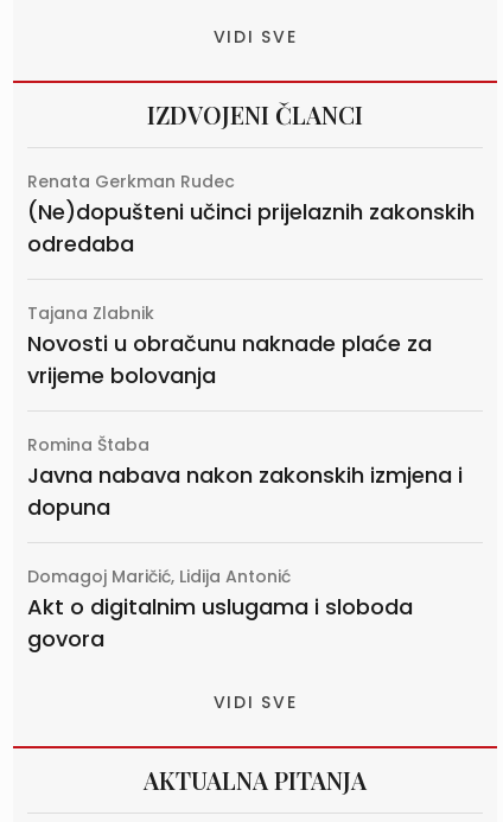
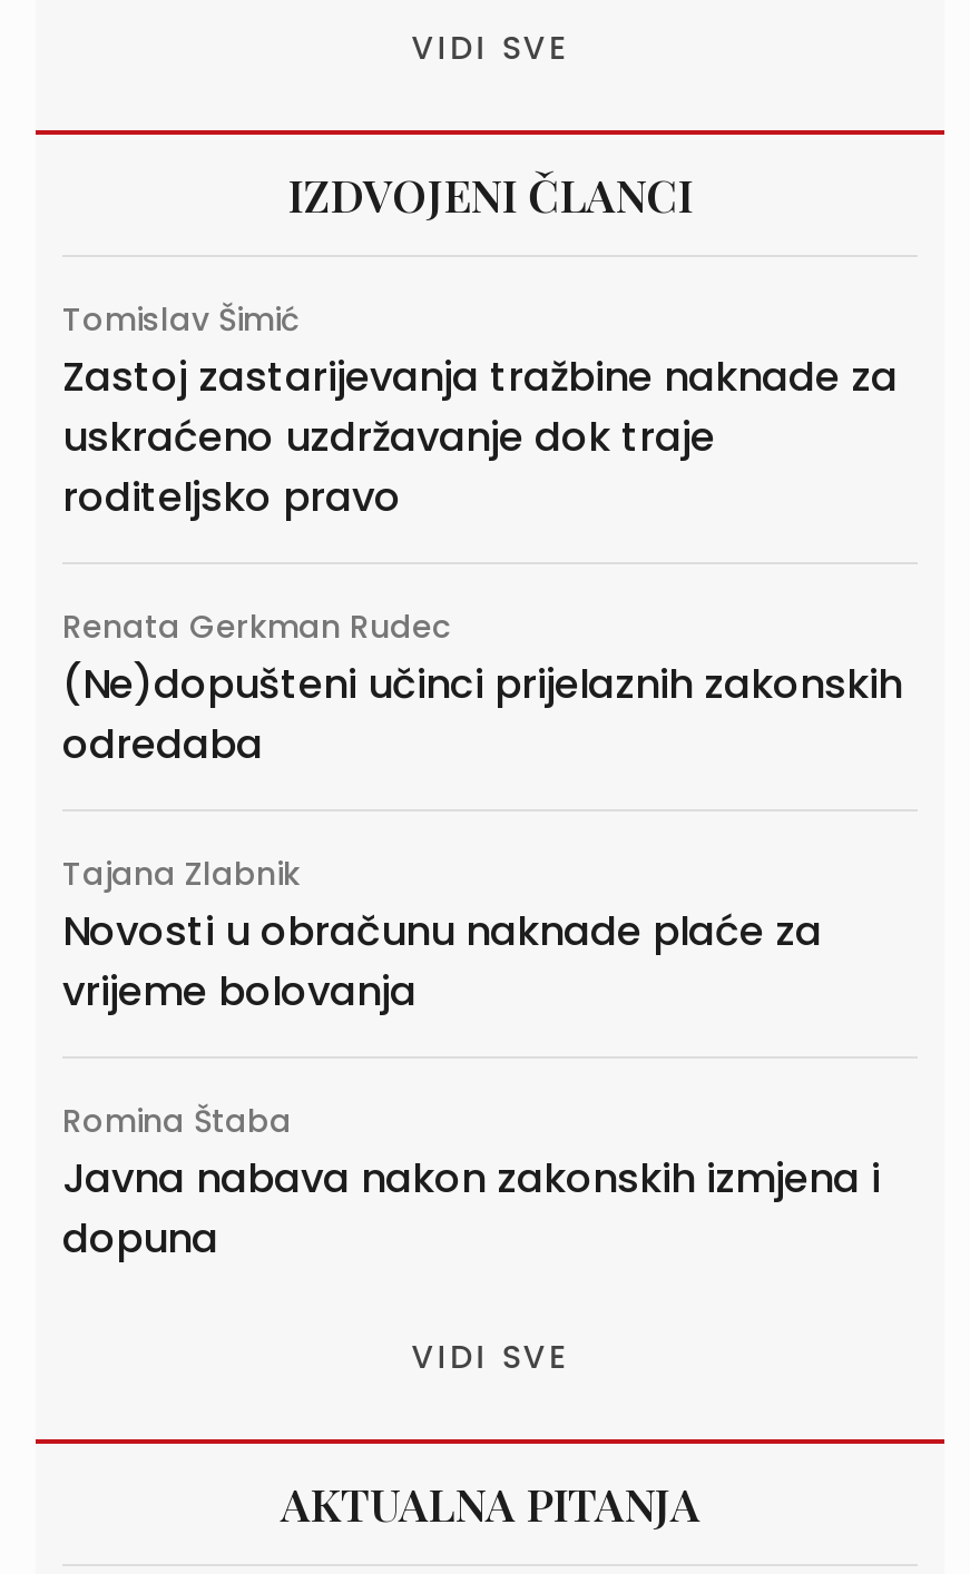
+ Tomislav Šimić
+ Zastoj zastarijevanja tražbine naknade za
+ uskraćeno uzdržavanje dok traje
+ roditeljsko pravo

moved down: Renata Gerkman Rudec | (Ne)dopušteni učinci prijelaznih zakonskih | odredaba | ... | Javna nabava nakon zakonskih izmjena i | dopuna

- Domagoj Maričić, Lidija Antonić
- Akt o digitalnim uslugama i sloboda
- govora
